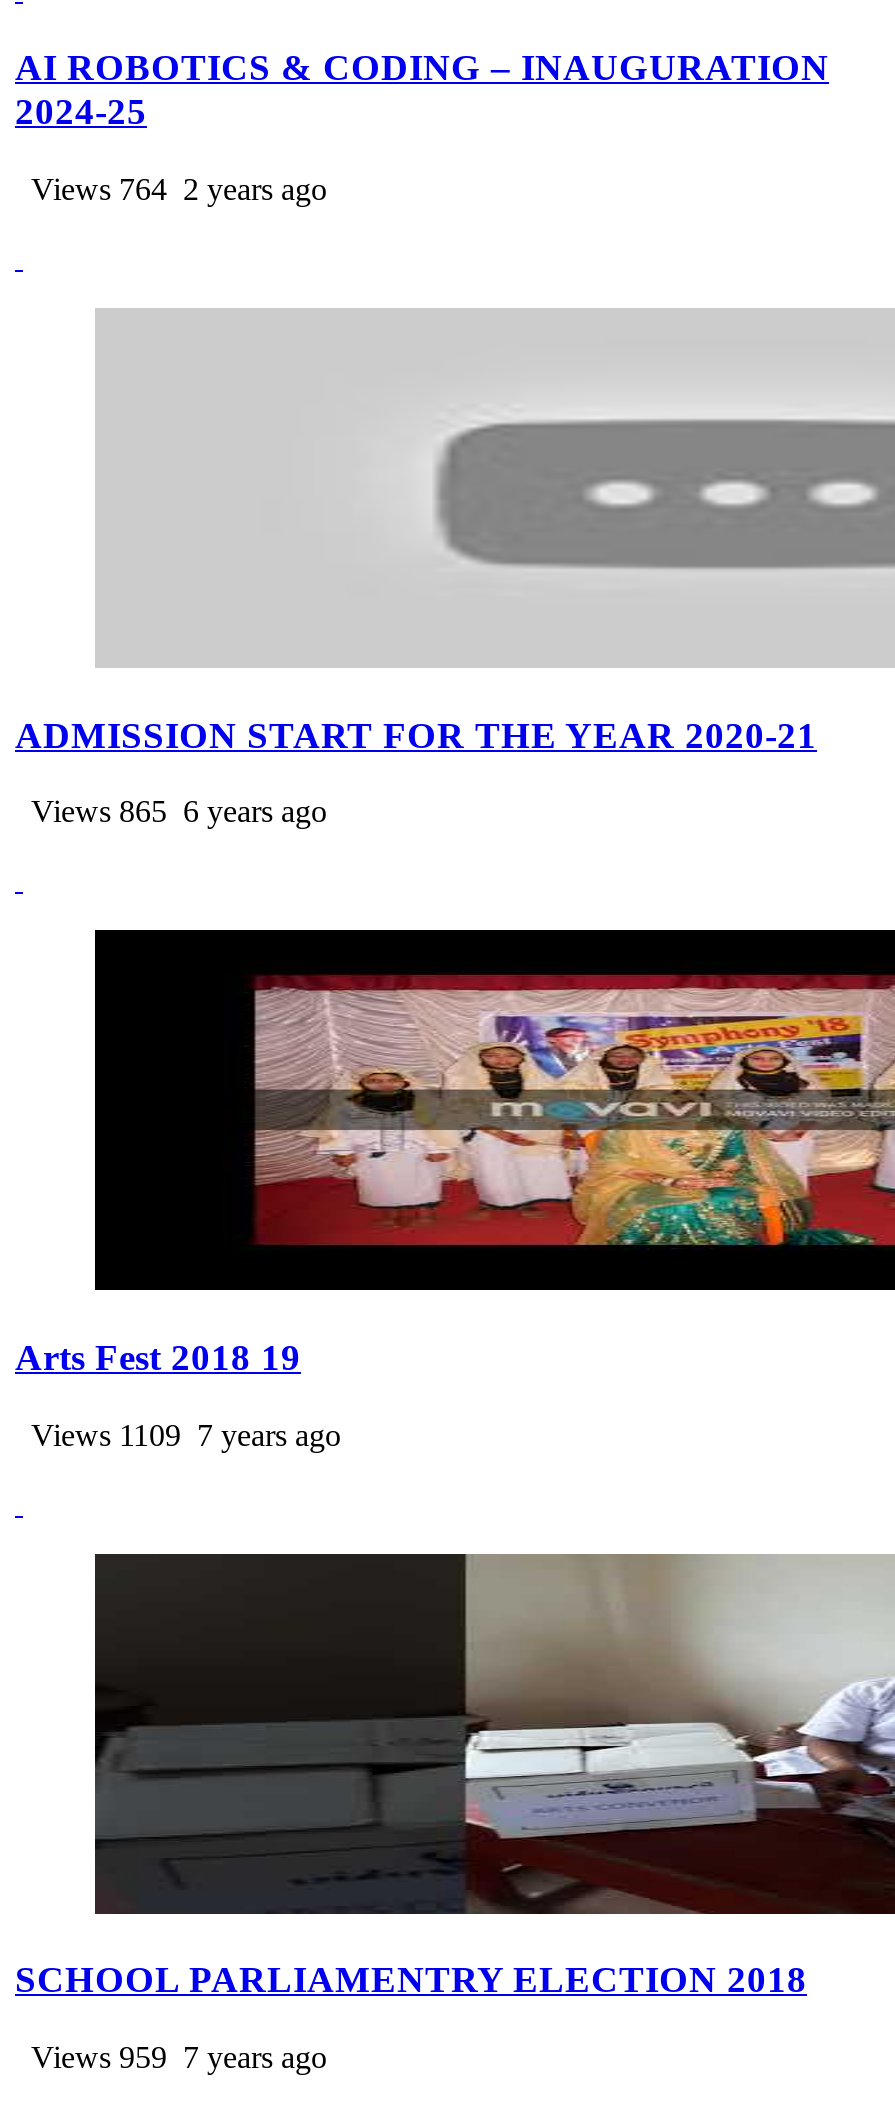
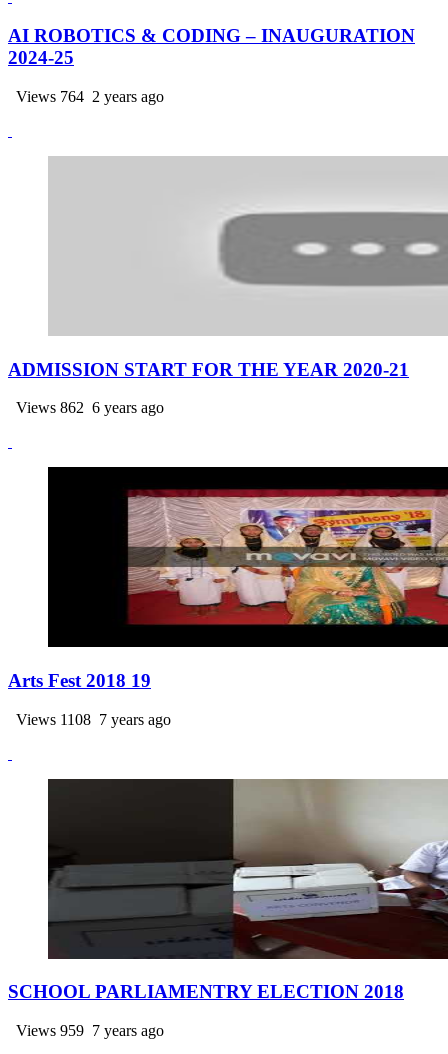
- Views 865 6 years ago
+ Views 862 6 years ago

- Views 1109 7 years ago
+ Views 1108 7 years ago
